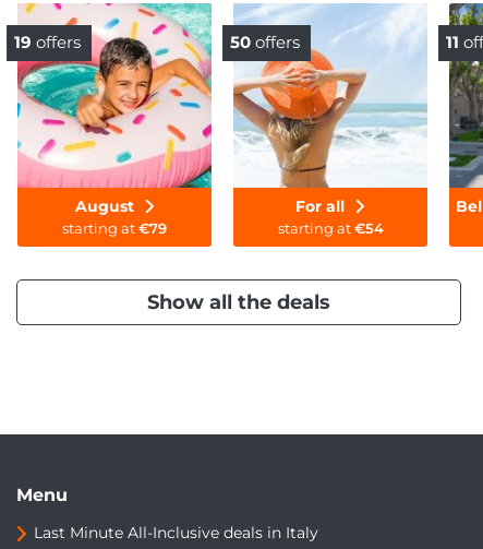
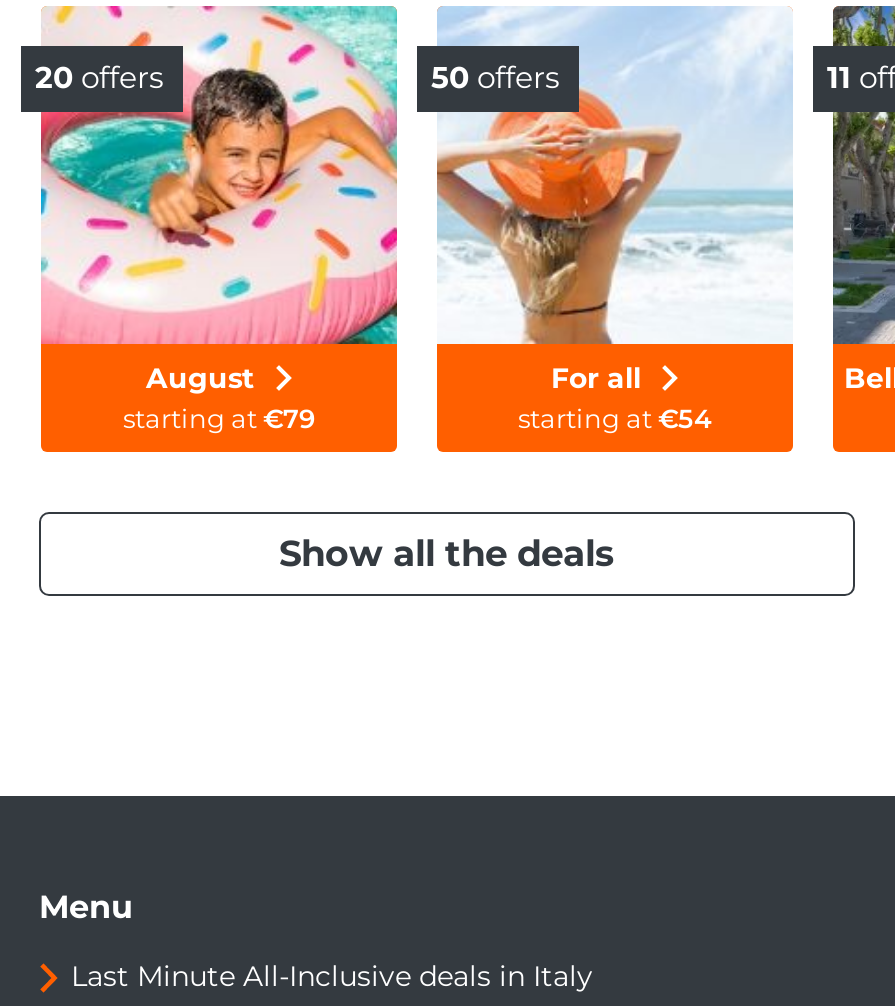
- 19 offers
+ 20 offers
